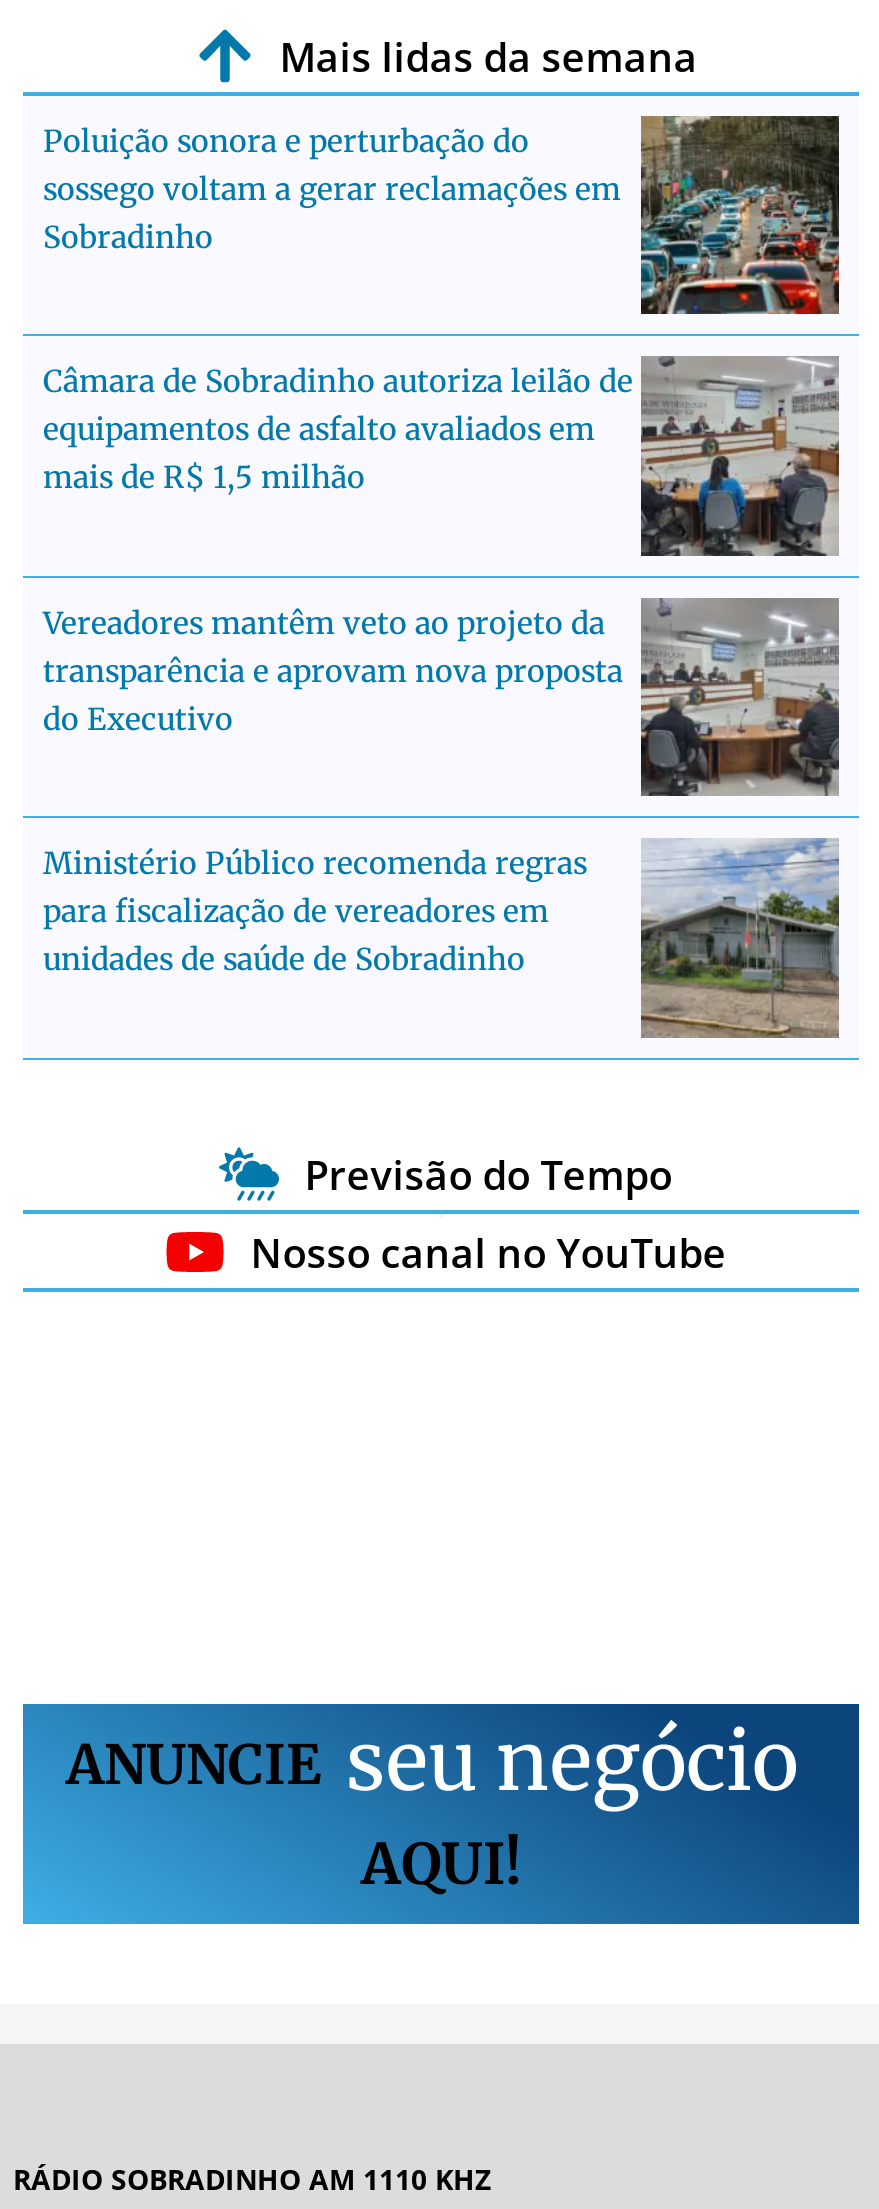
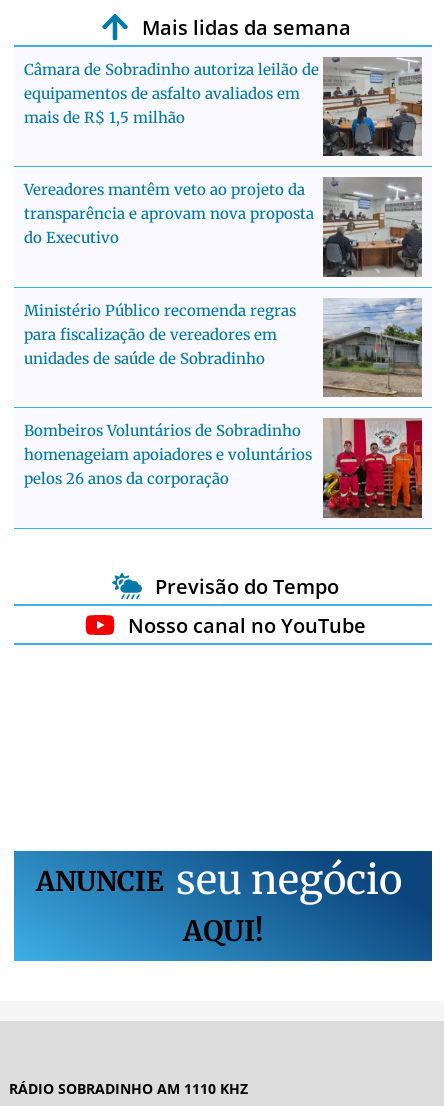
- [image]
- Poluição sonora e perturbação do
- sossego voltam a gerar reclamações em
- Sobradinho

moved up: [image] | Câmara de Sobradinho autoriza leilão de | equipamentos de asfalto avaliados em | ... | para fiscalização de vereadores em | unidades de saúde de Sobradinho

+ [image]
+ Bombeiros Voluntários de Sobradinho
+ homenageiam apoiadores e voluntários
+ pelos 26 anos da corporação
